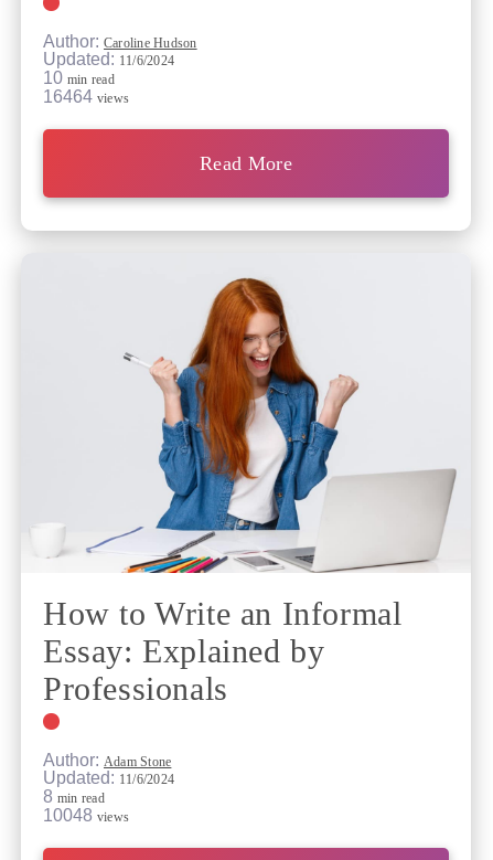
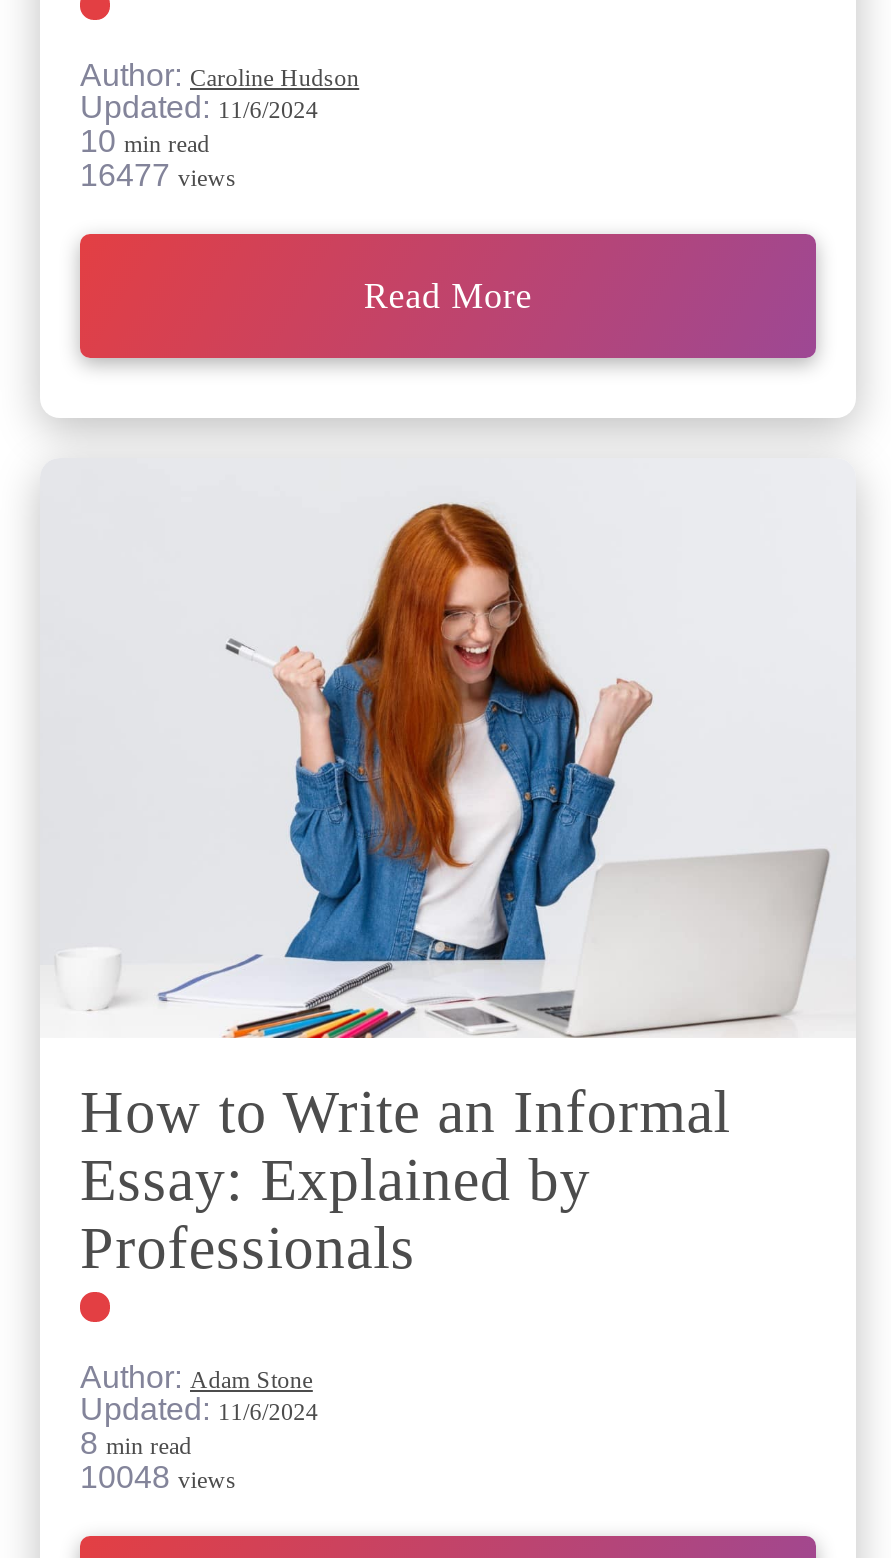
- 16464 views
+ 16477 views
